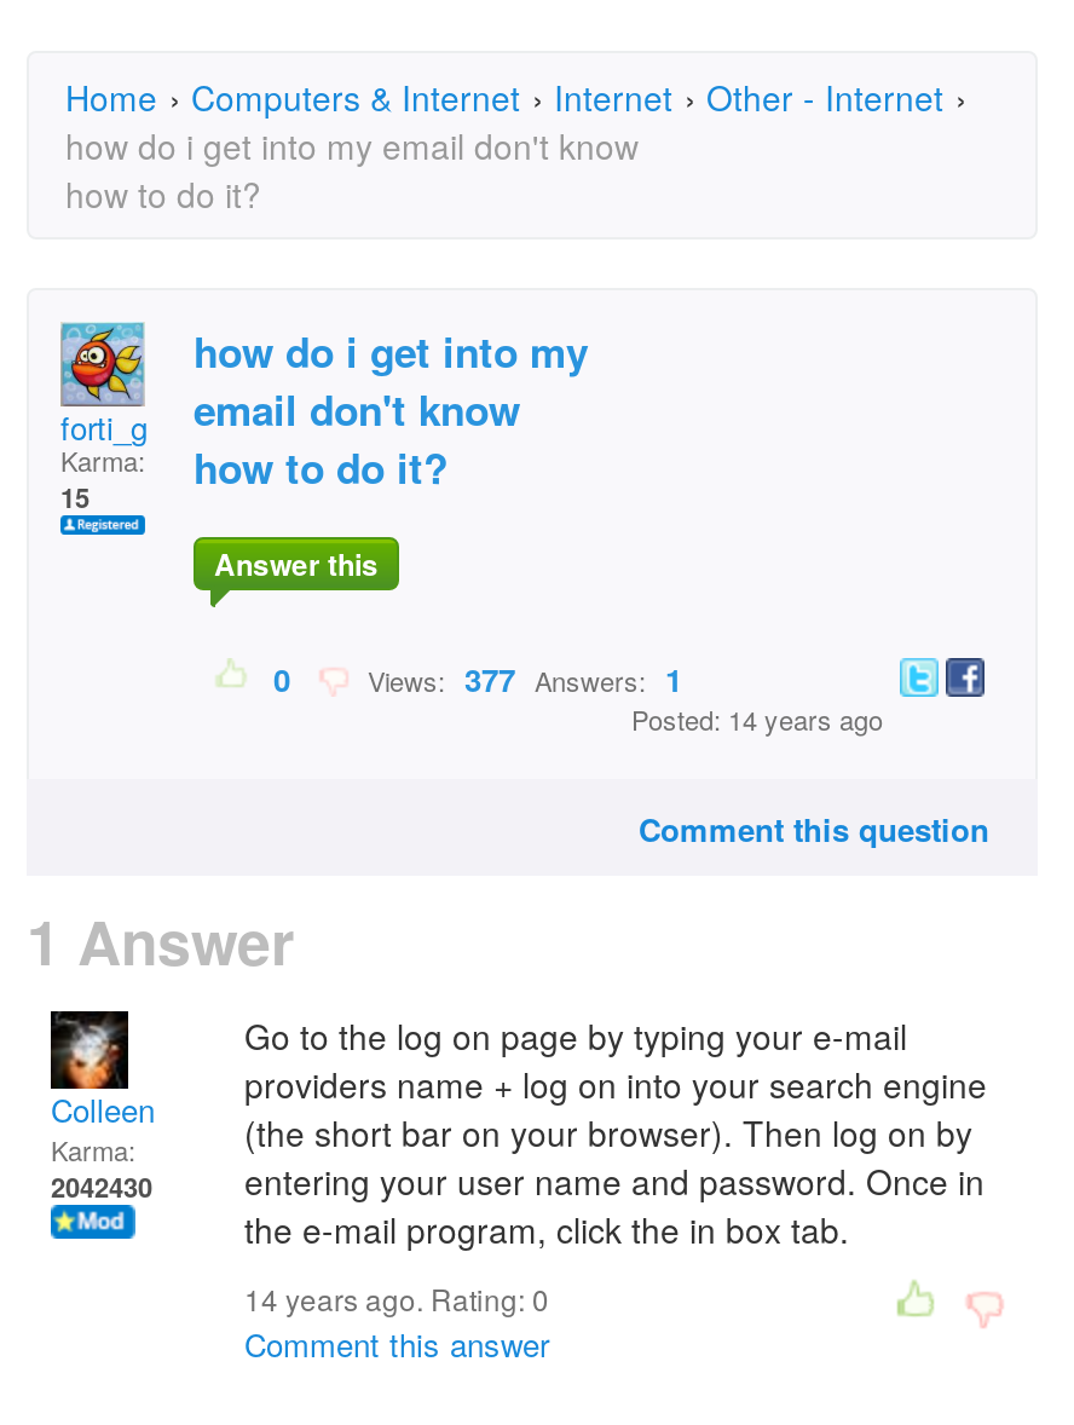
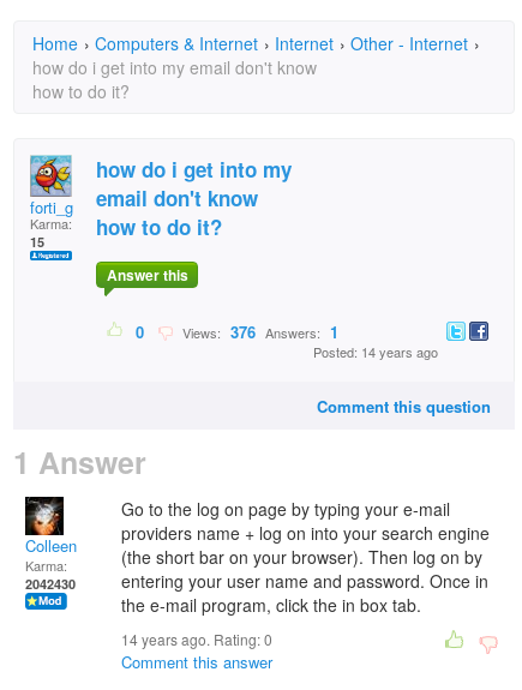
- Views: 377 Answers: 1
+ Views: 376 Answers: 1
